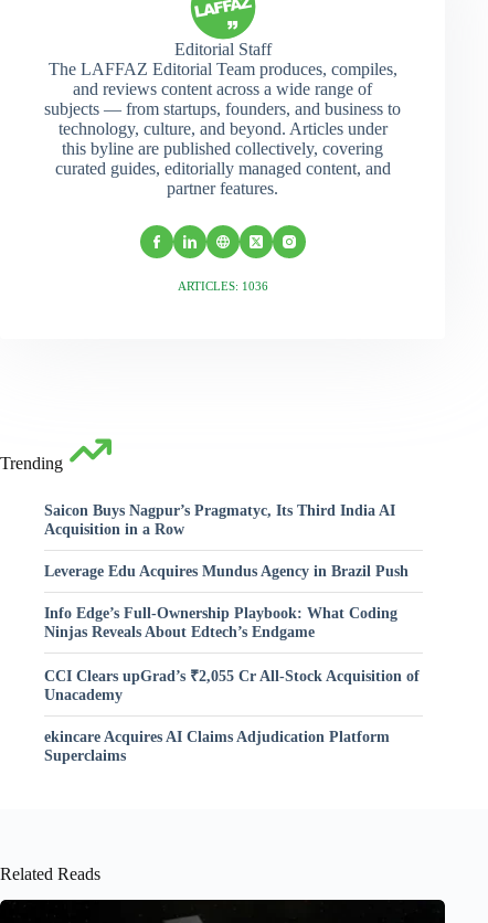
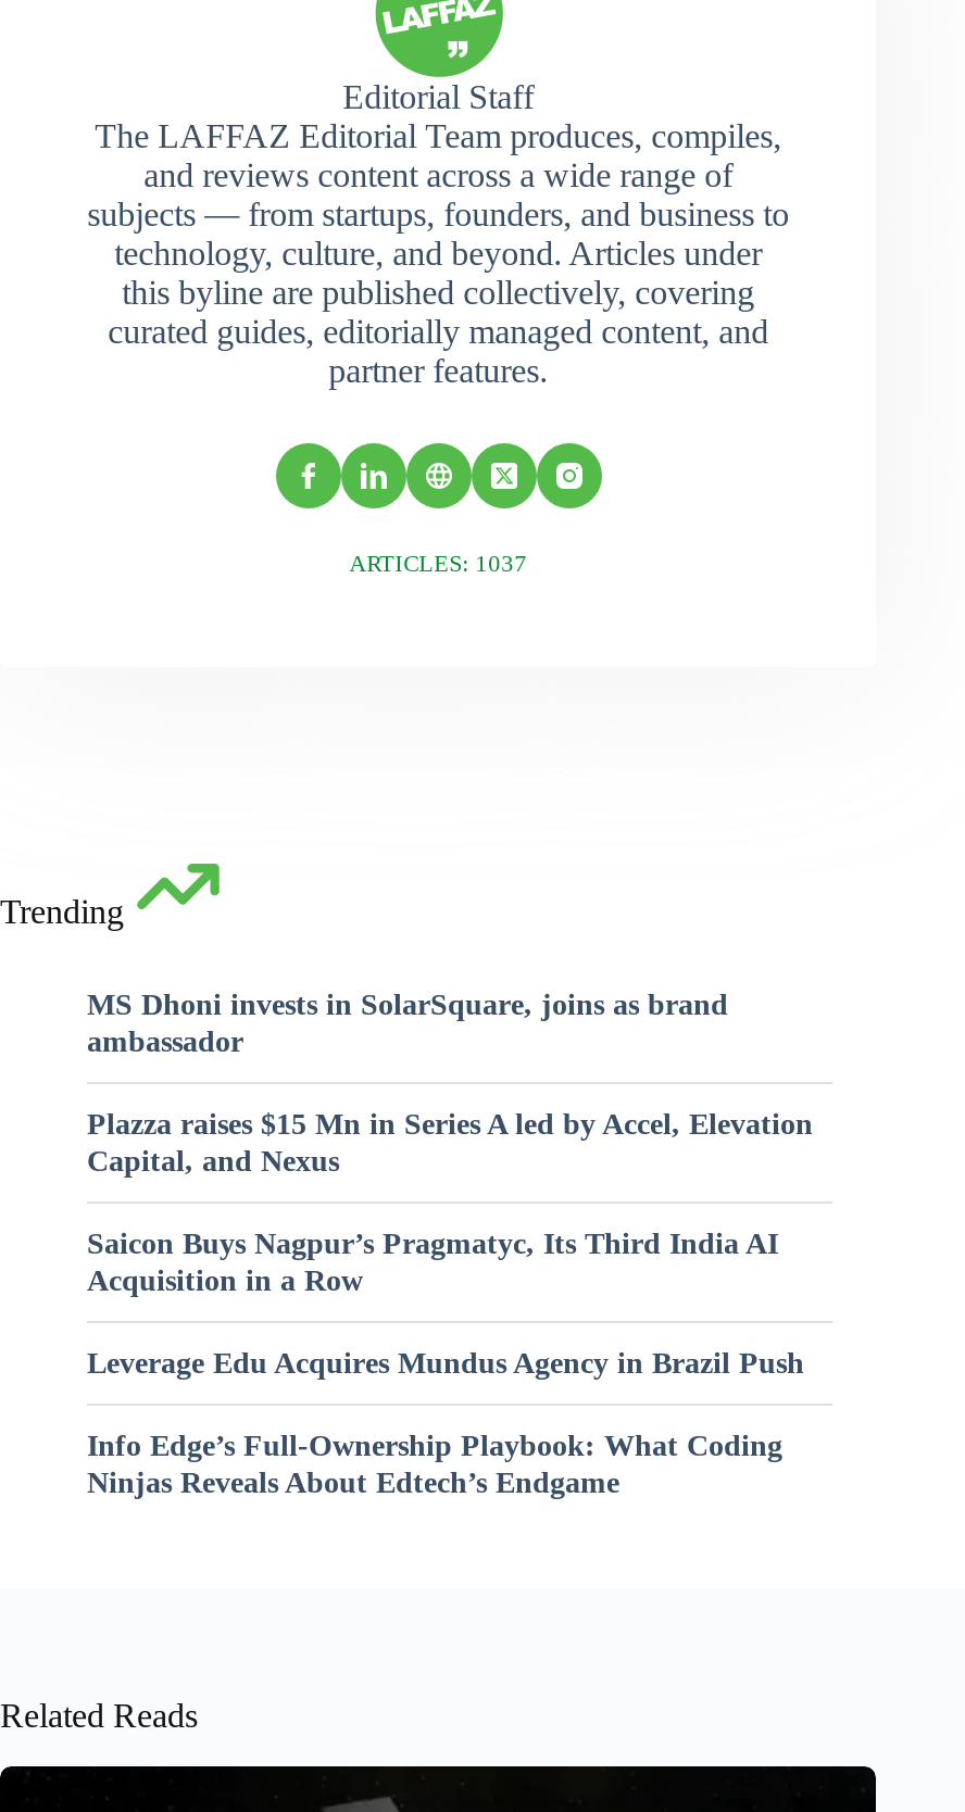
- ARTICLES: 1036
+ ARTICLES: 1037

+ MS Dhoni invests in SolarSquare, joins as brand
+ ambassador
+ Plazza raises $15 Mn in Series A led by Accel, Elevation
+ Capital, and Nexus

moved down: Saicon Buys Nagpur’s Pragmatyc, Its Third India AI | Acquisition in a Row | Leverage Edu Acquires Mundus Agency in Brazil Push | Info Edge’s Full-Ownership Playbook: What Coding | Ninjas Reveals About Edtech’s Endgame

- CCI Clears upGrad’s ₹2,055 Cr All-Stock Acquisition of
- Unacademy
- ekincare Acquires AI Claims Adjudication Platform
- Superclaims
